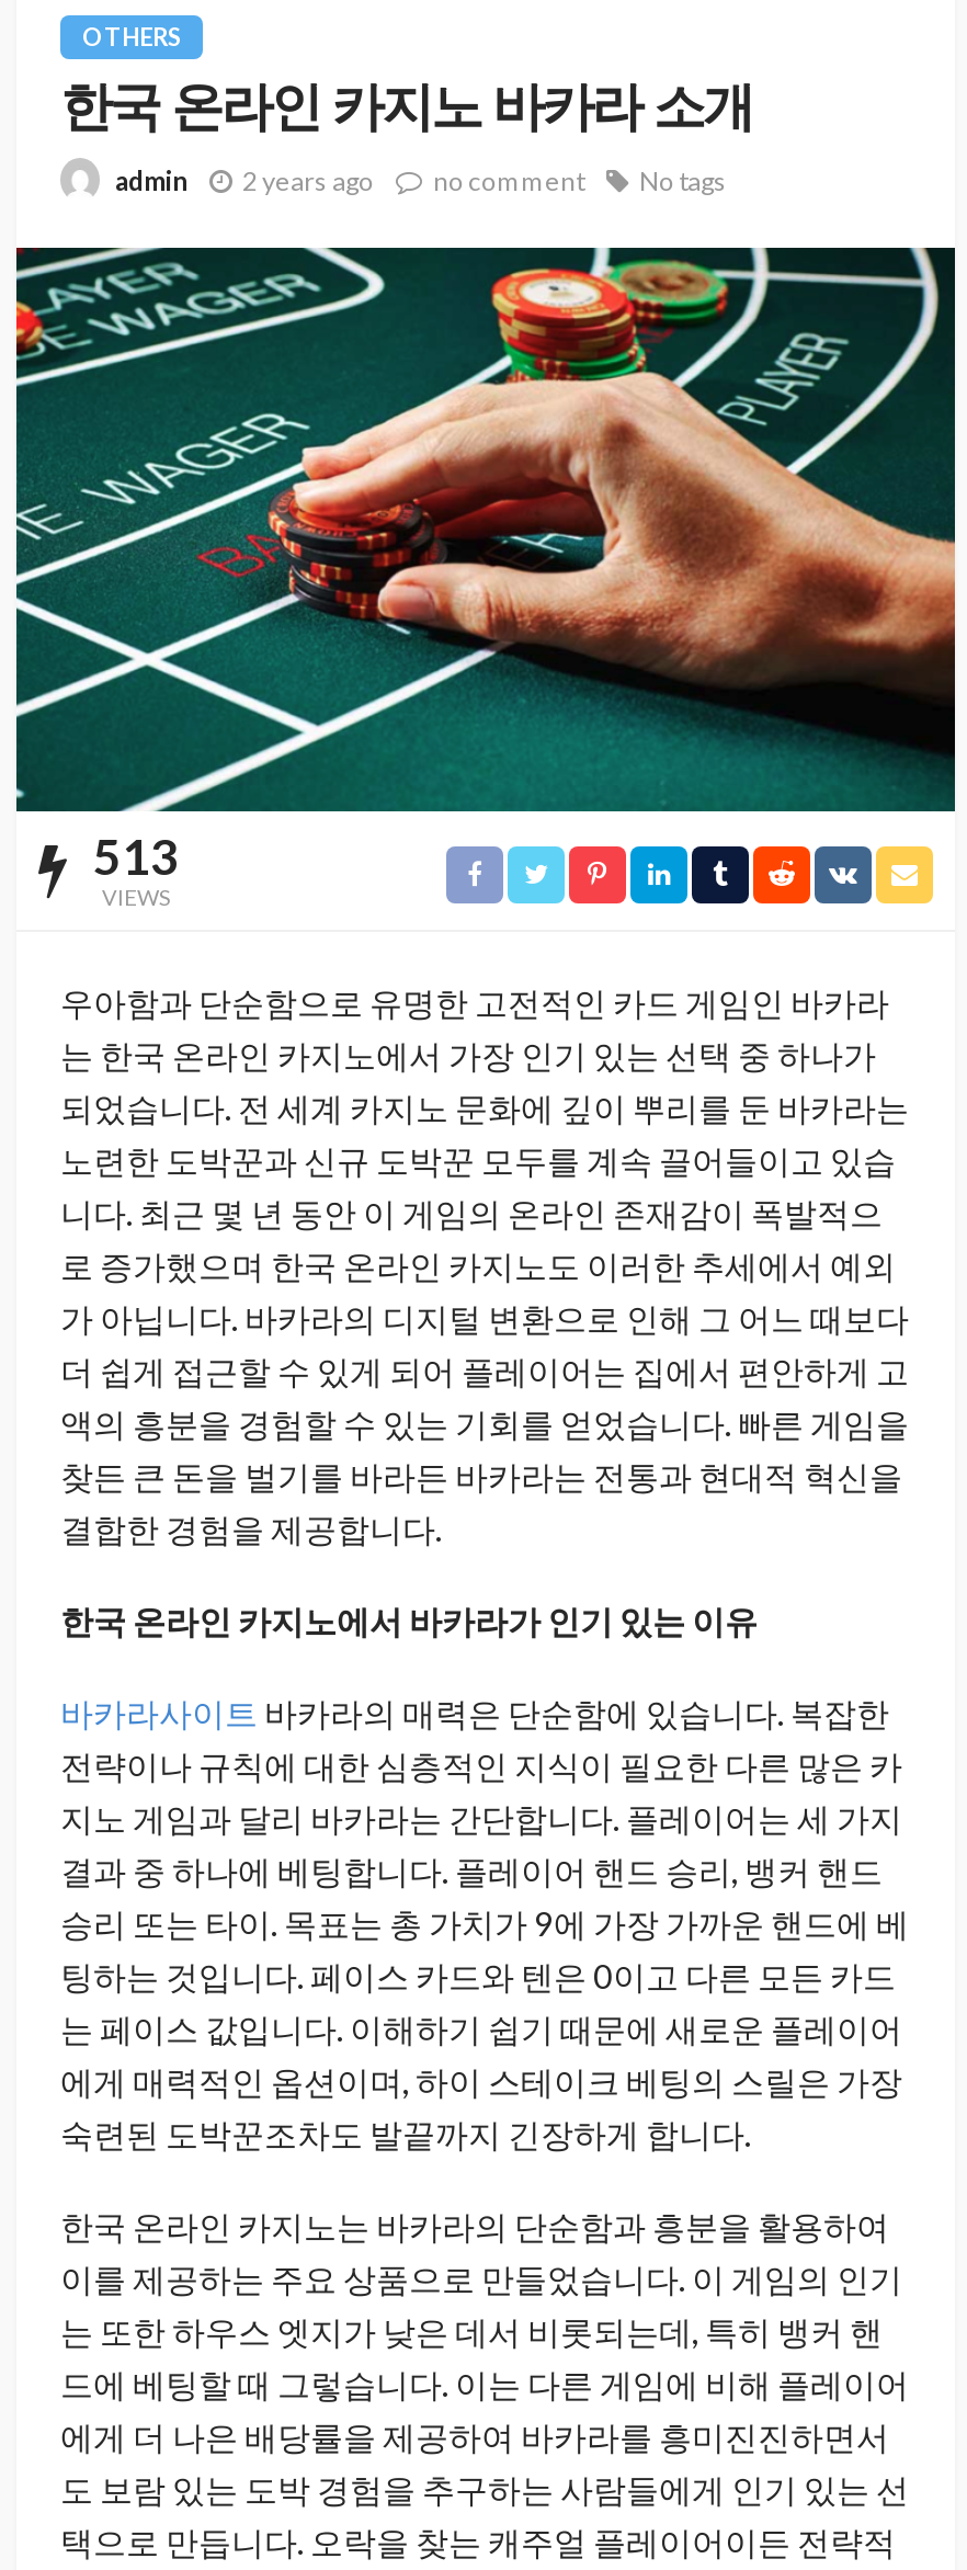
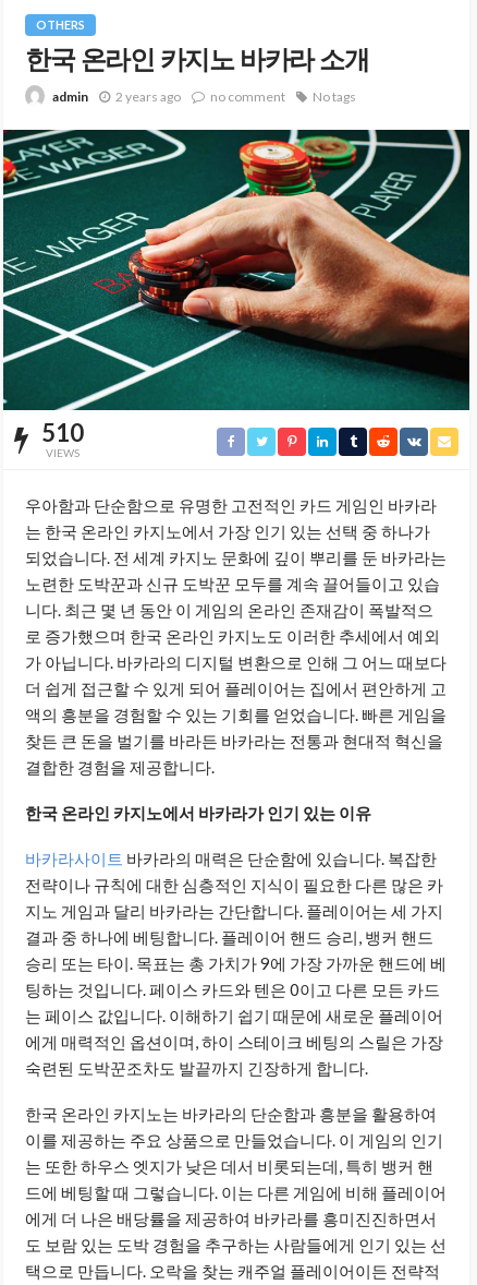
- 513
+ 510
